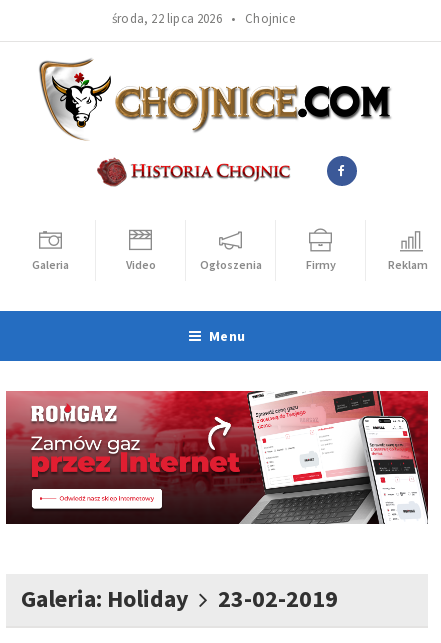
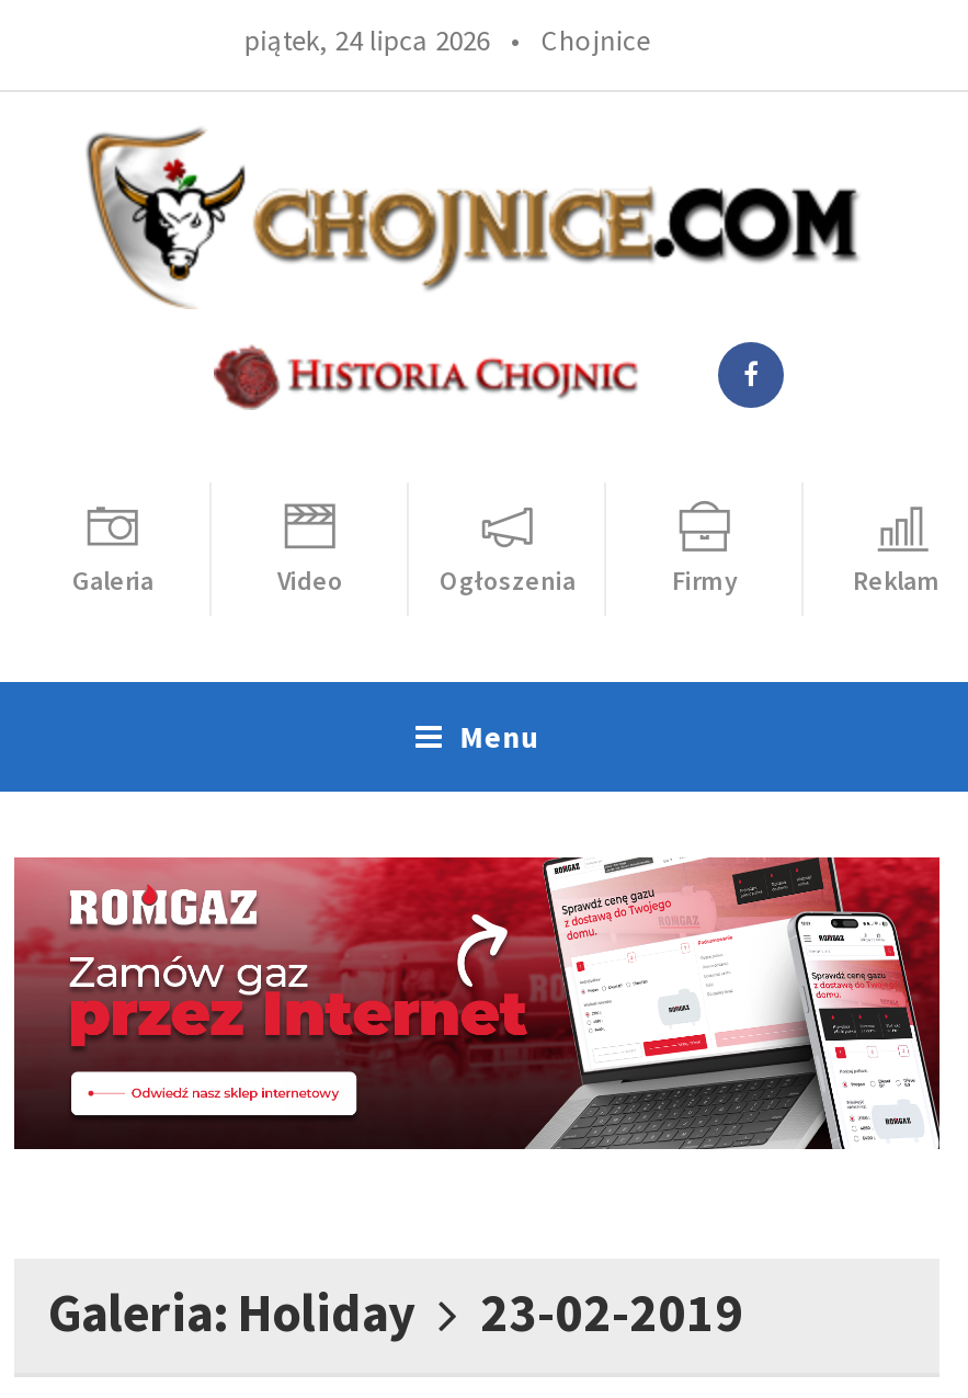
- środa, 22 lipca 2026 • Chojnice
+ piątek, 24 lipca 2026 • Chojnice
